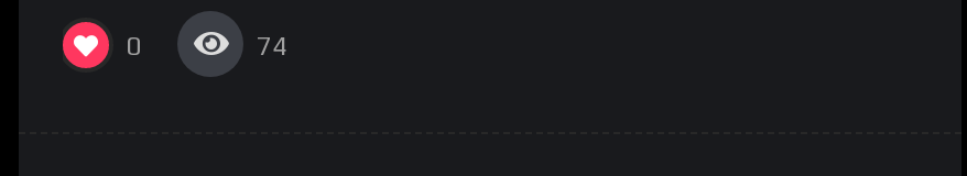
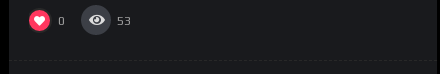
- 74
+ 53
